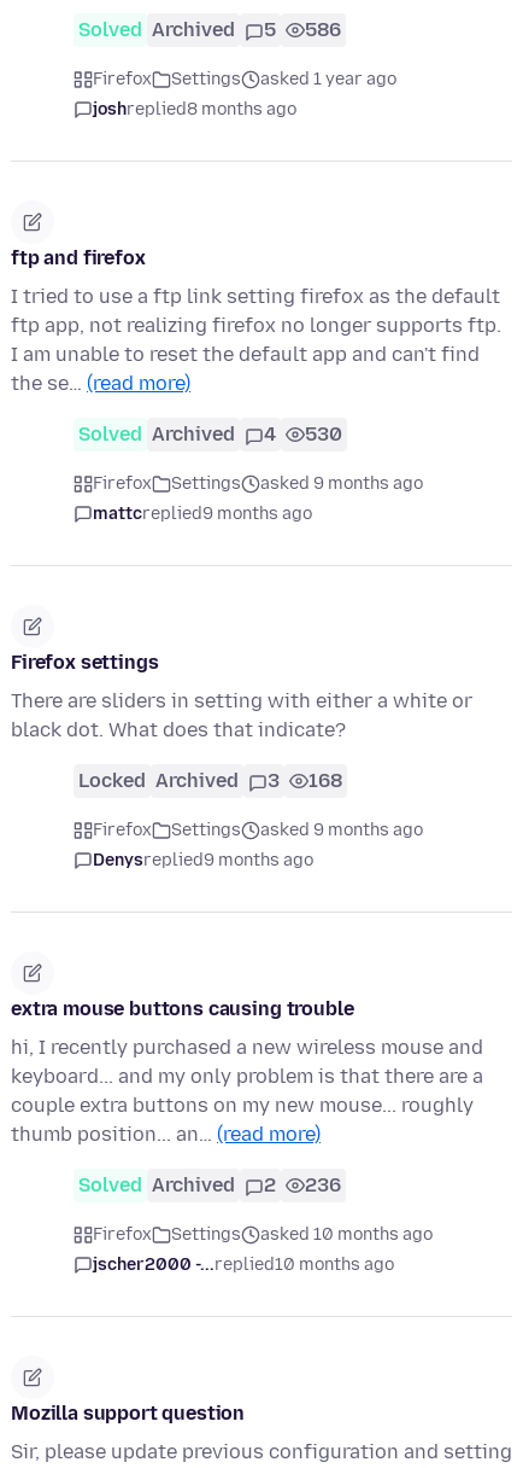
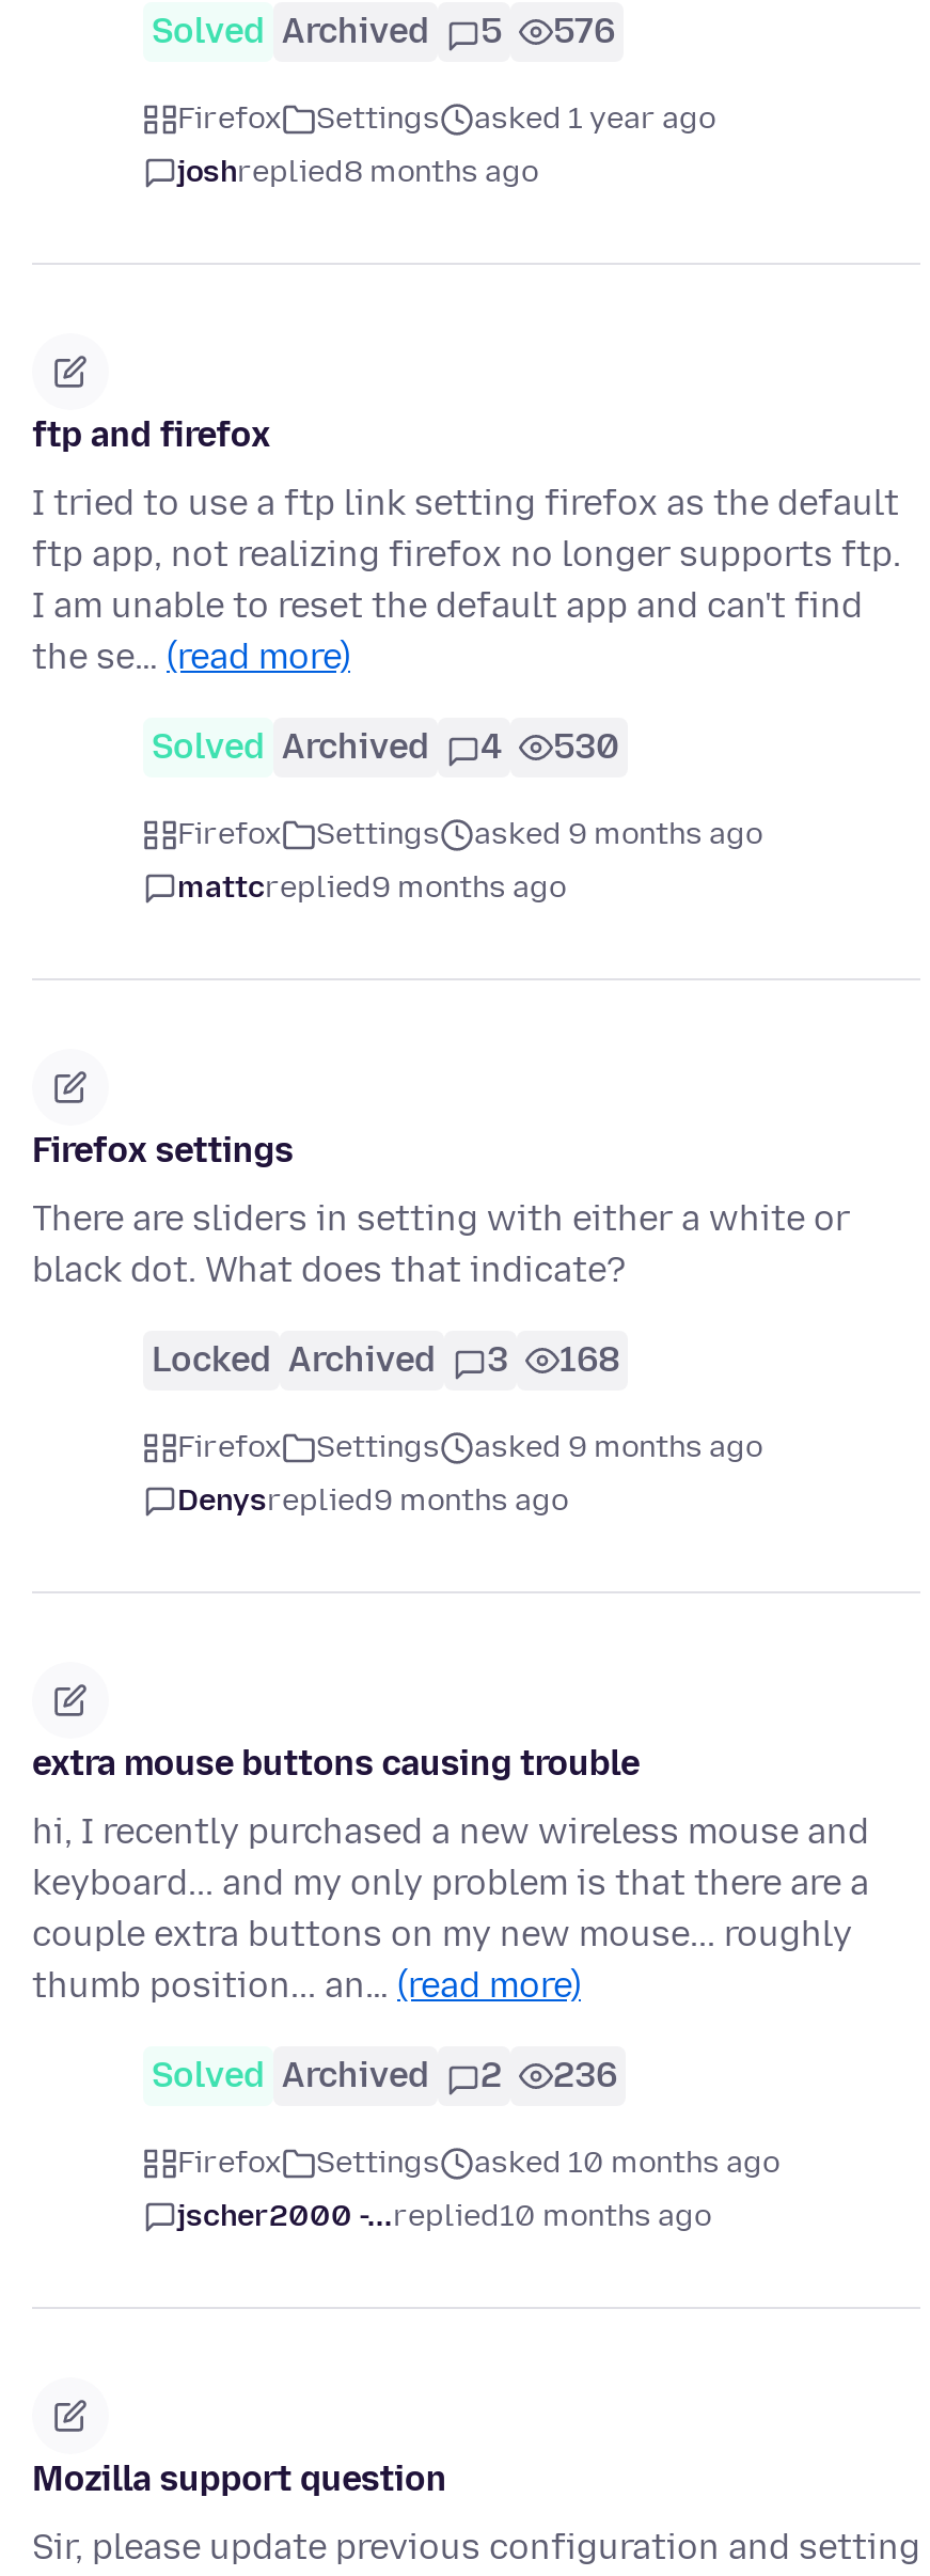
- Solved Archived 5 586
+ Solved Archived 5 576
